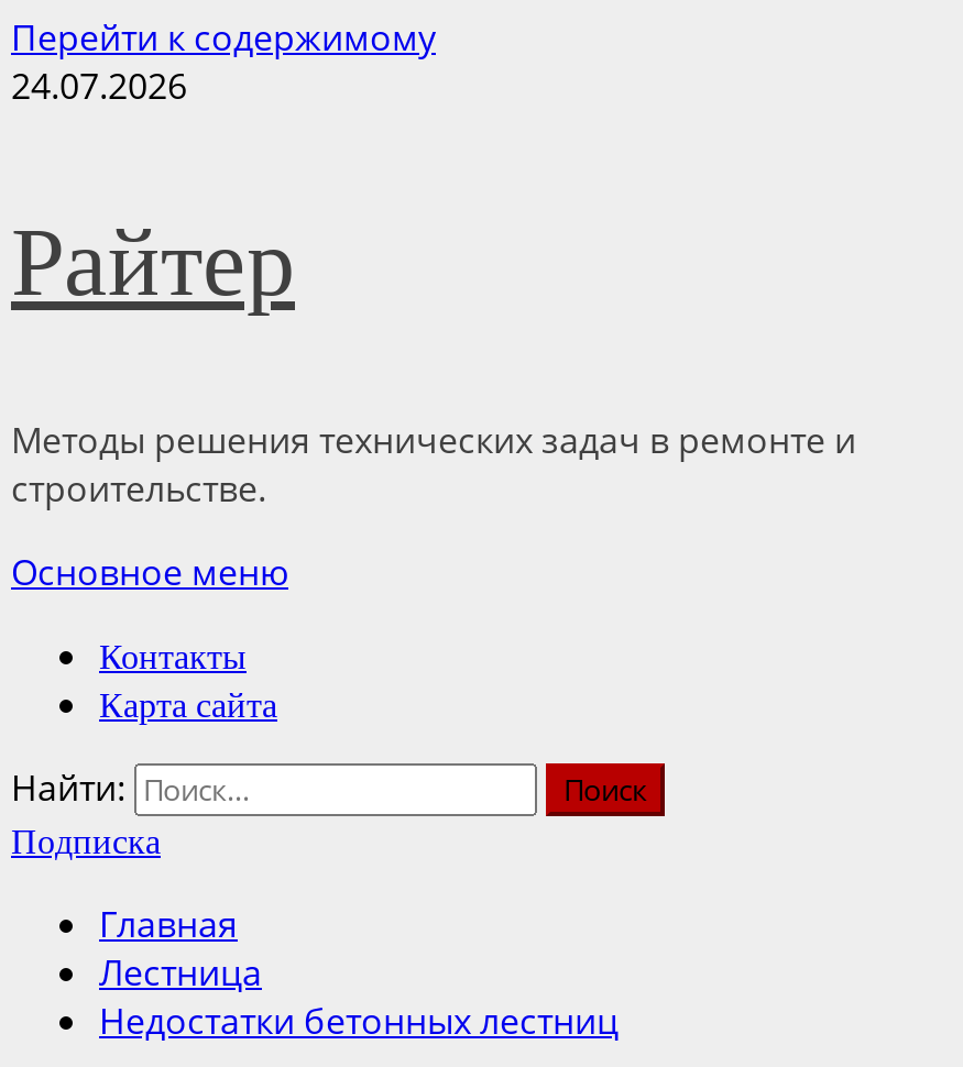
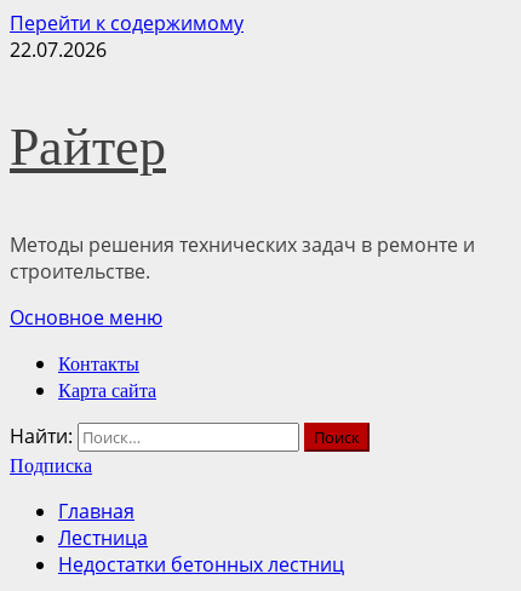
- 24.07.2026
+ 22.07.2026
